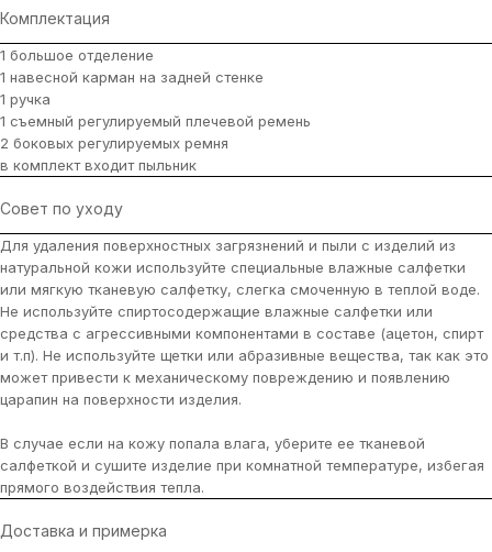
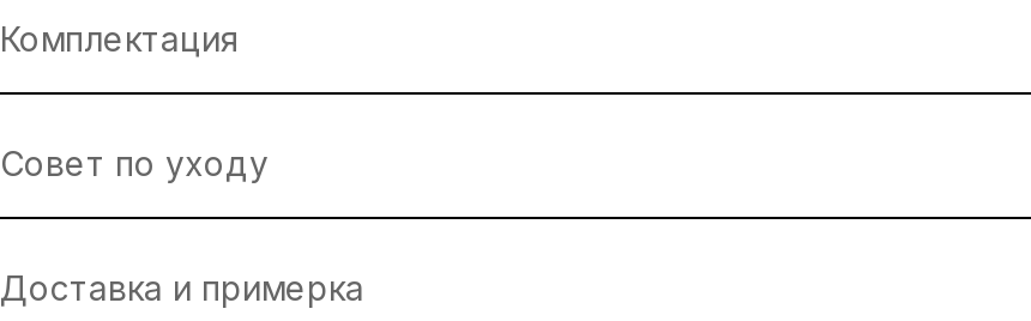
- 1 большое отделение
- 1 навесной карман на задней стенке
- 1 ручка
- 1 съемный регулируемый плечевой ремень
- 2 боковых регулируемых ремня
- в комплект входит пыльник

- Для удаления поверхностных загрязнений и пыли с изделий из
- натуральной кожи используйте специальные влажные салфетки
- или мягкую тканевую салфетку, слегка смоченную в теплой воде.
- Не используйте спиртосодержащие влажные салфетки или
- средства с агрессивными компонентами в составе (ацетон, спирт
- и т.п). Не используйте щетки или абразивные вещества, так как это
- может привести к механическому повреждению и появлению
- царапин на поверхности изделия.
- В случае если на кожу попала влага, уберите ее тканевой
- салфеткой и сушите изделие при комнатной температуре, избегая
- прямого воздействия тепла.
